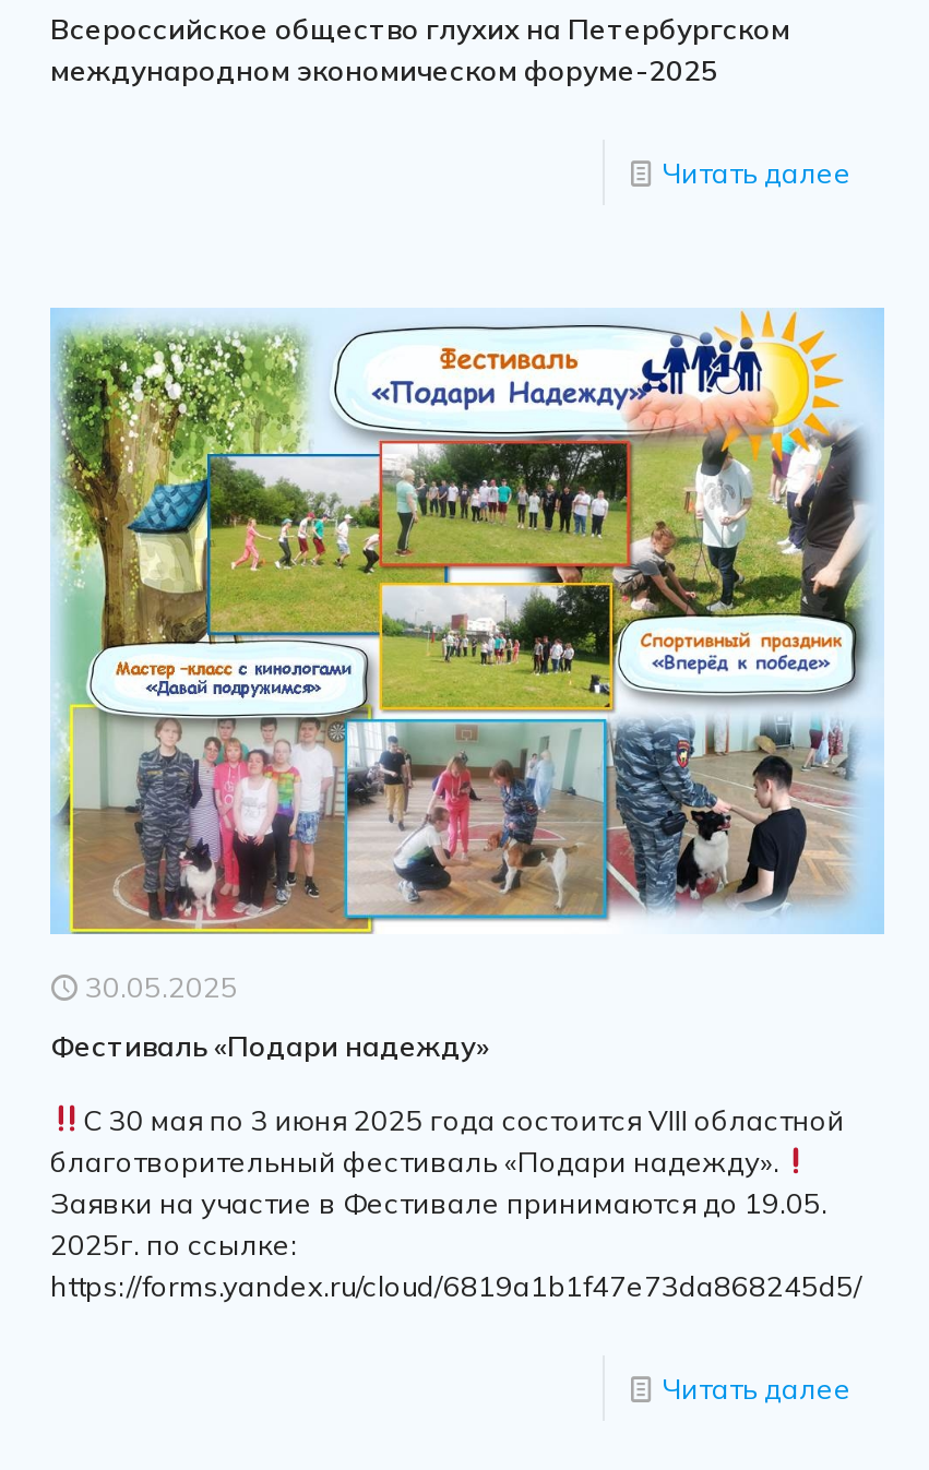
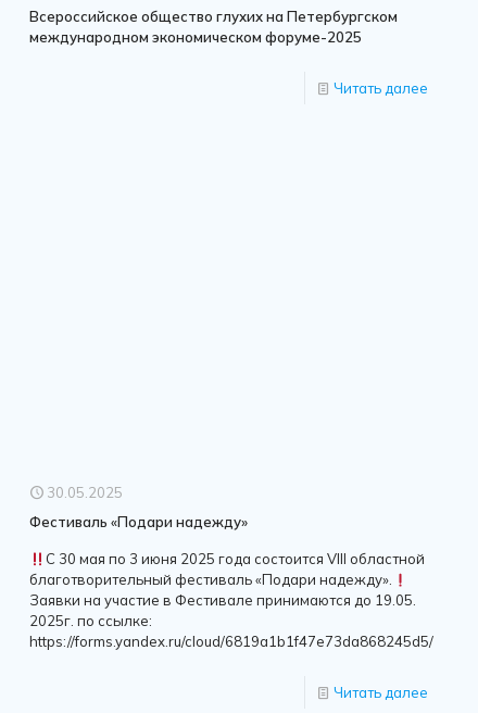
- [image]
